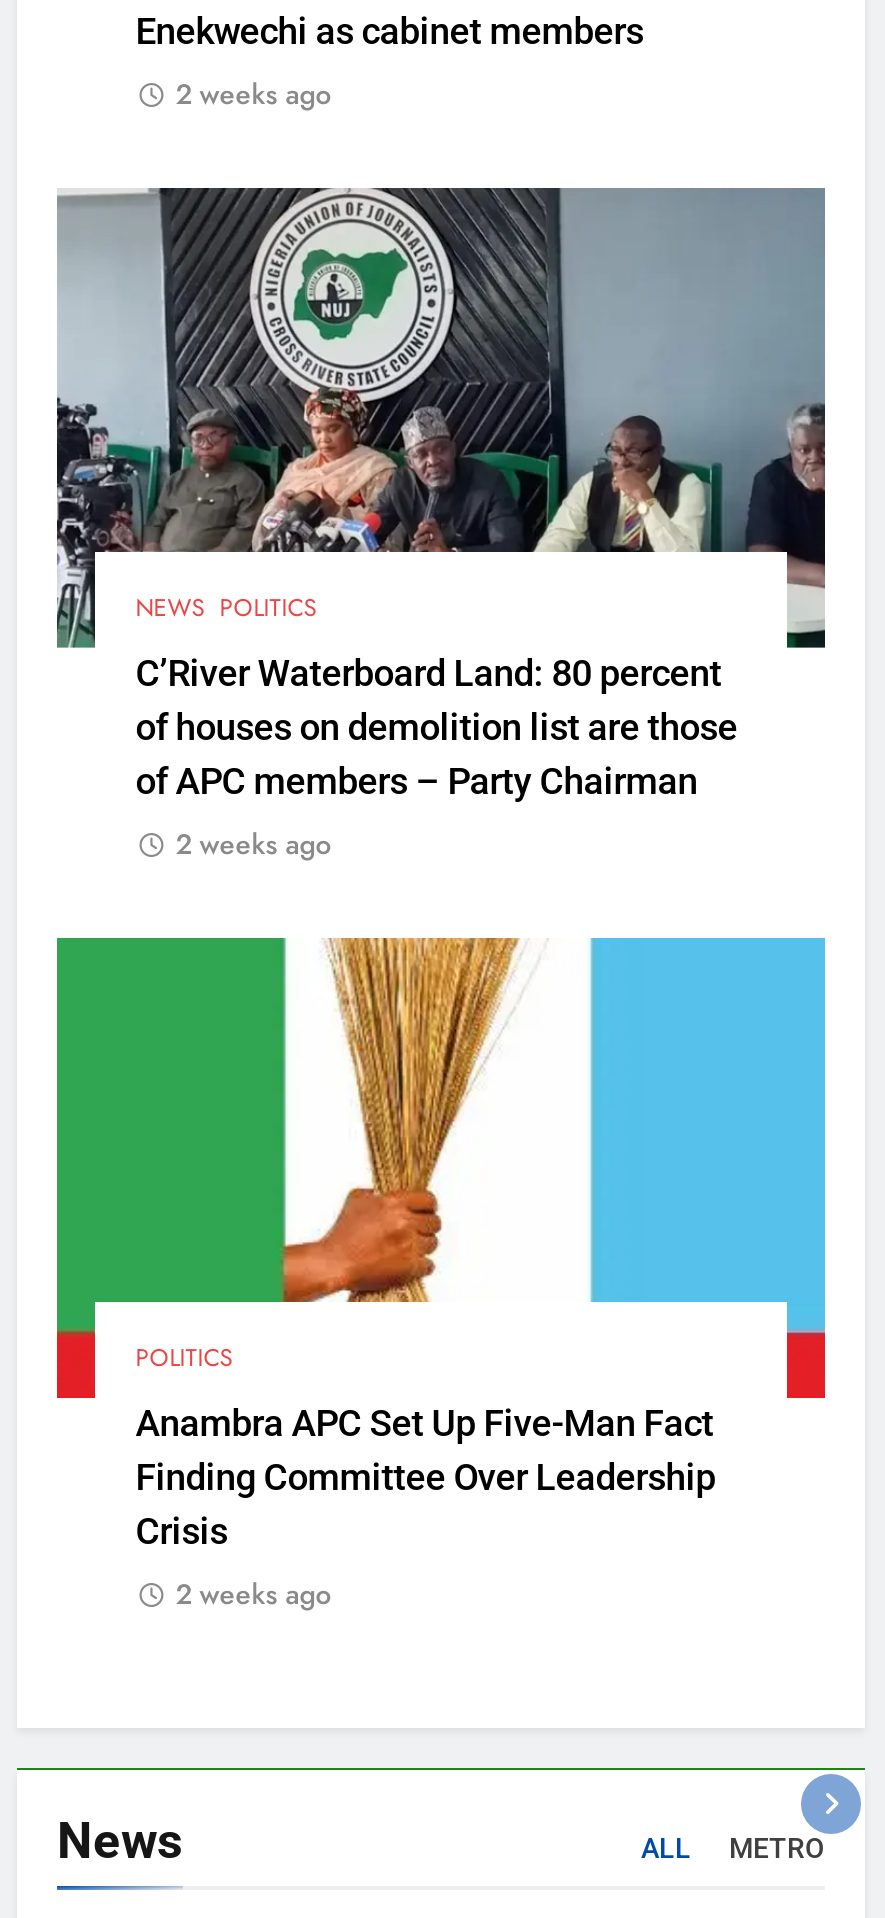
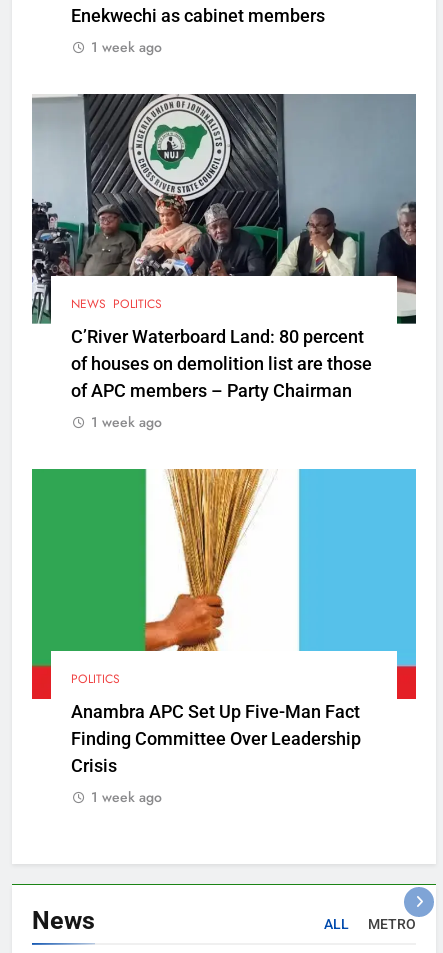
- 2 weeks ago
+ 1 week ago

- 2 weeks ago
+ 1 week ago

- 2 weeks ago
+ 1 week ago
